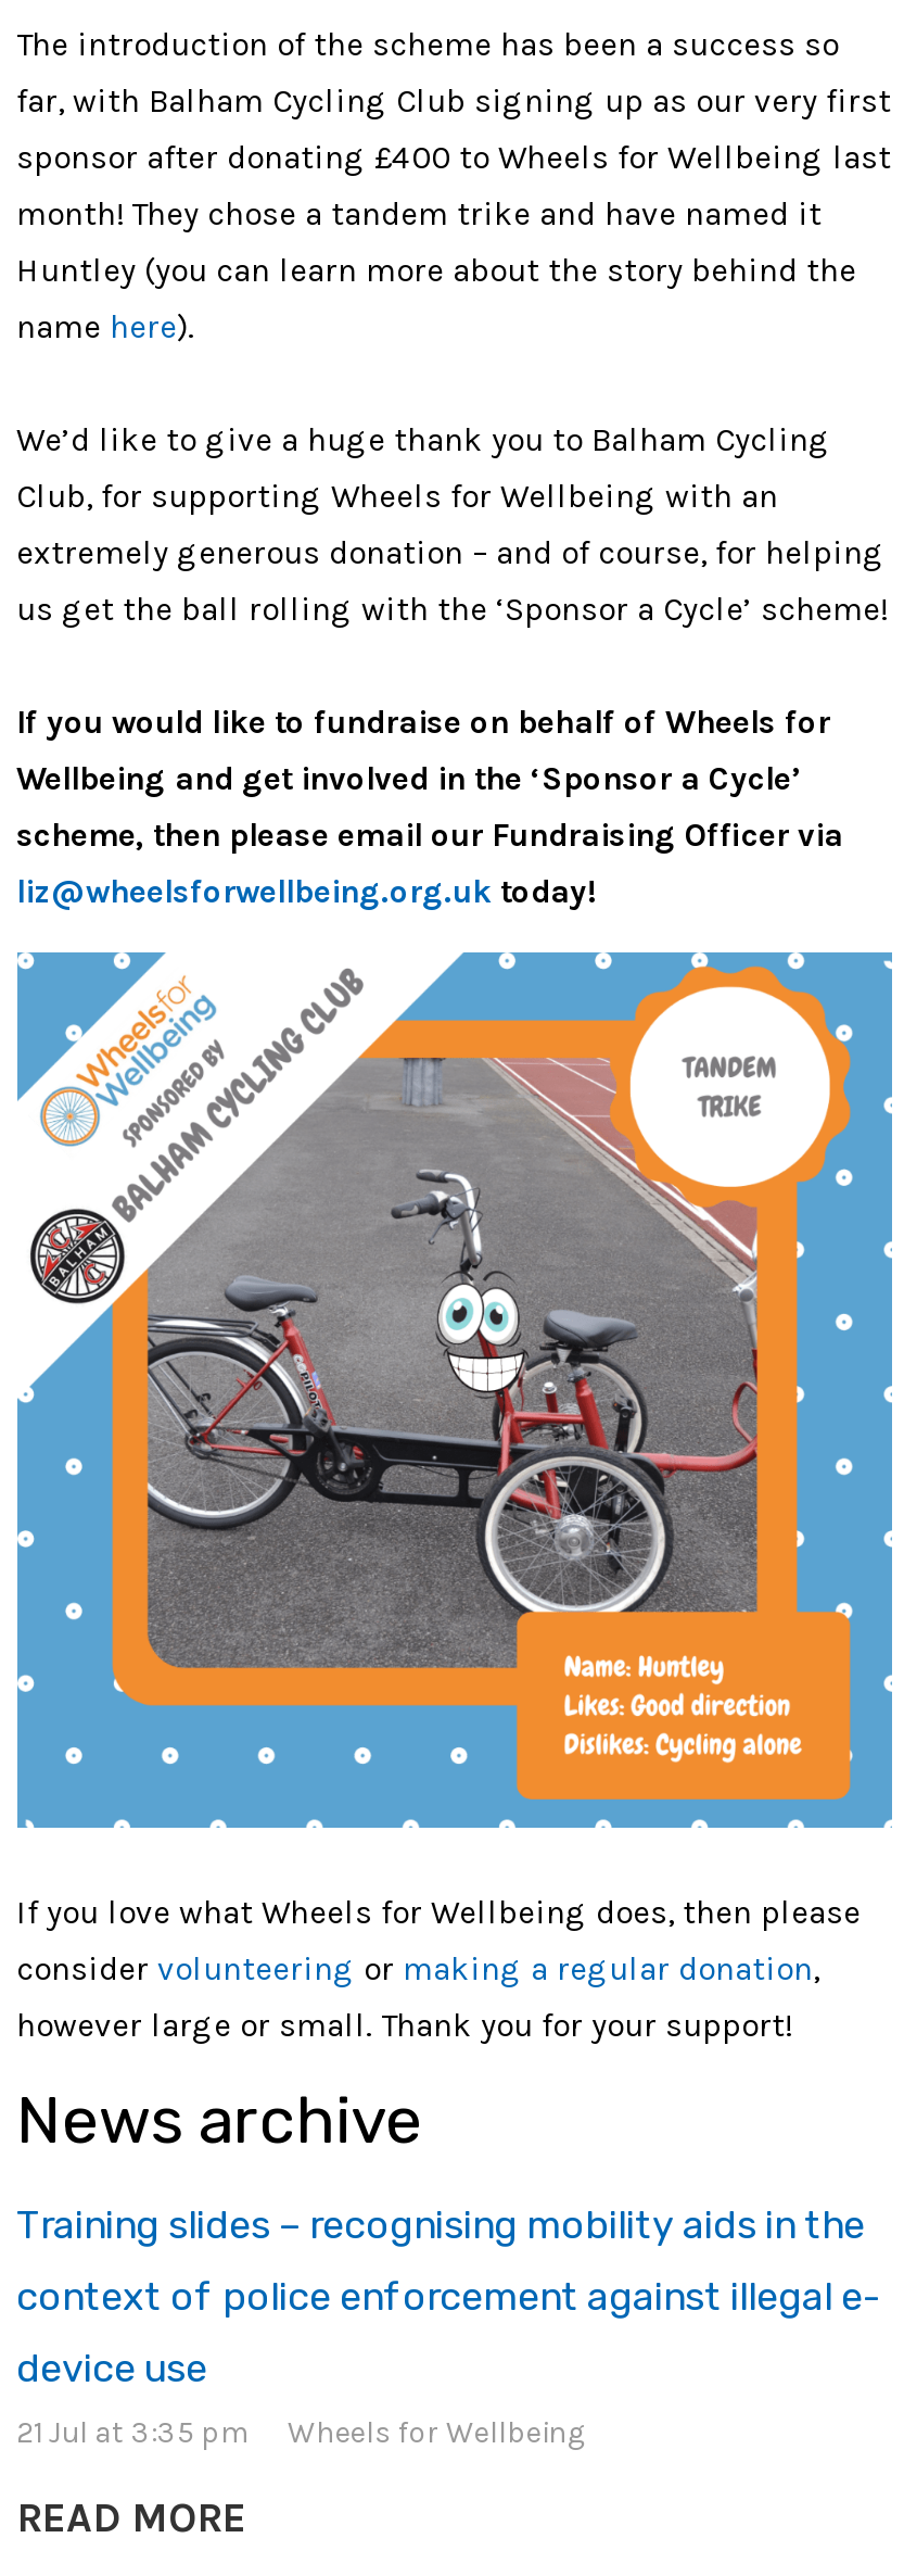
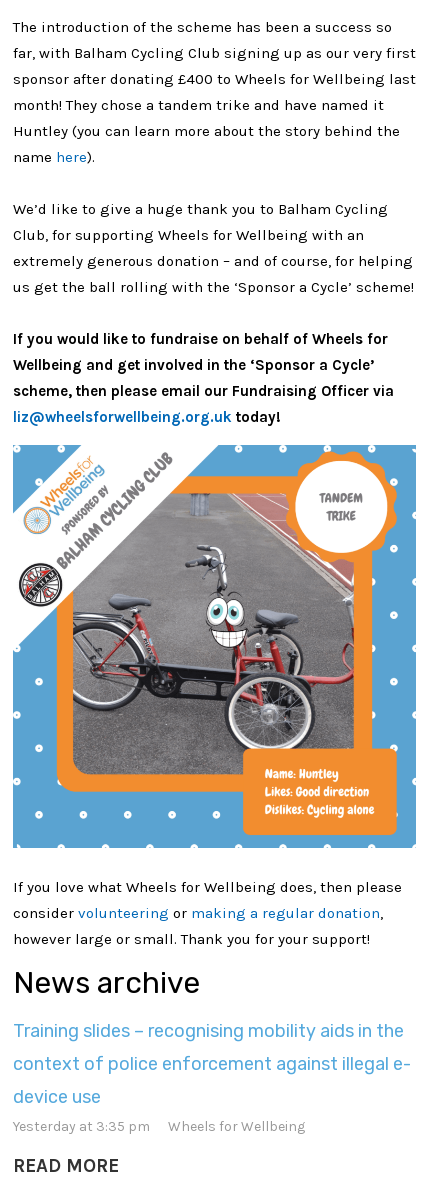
- 21 Jul at 3:35 pm
+ Yesterday at 3:35 pm
